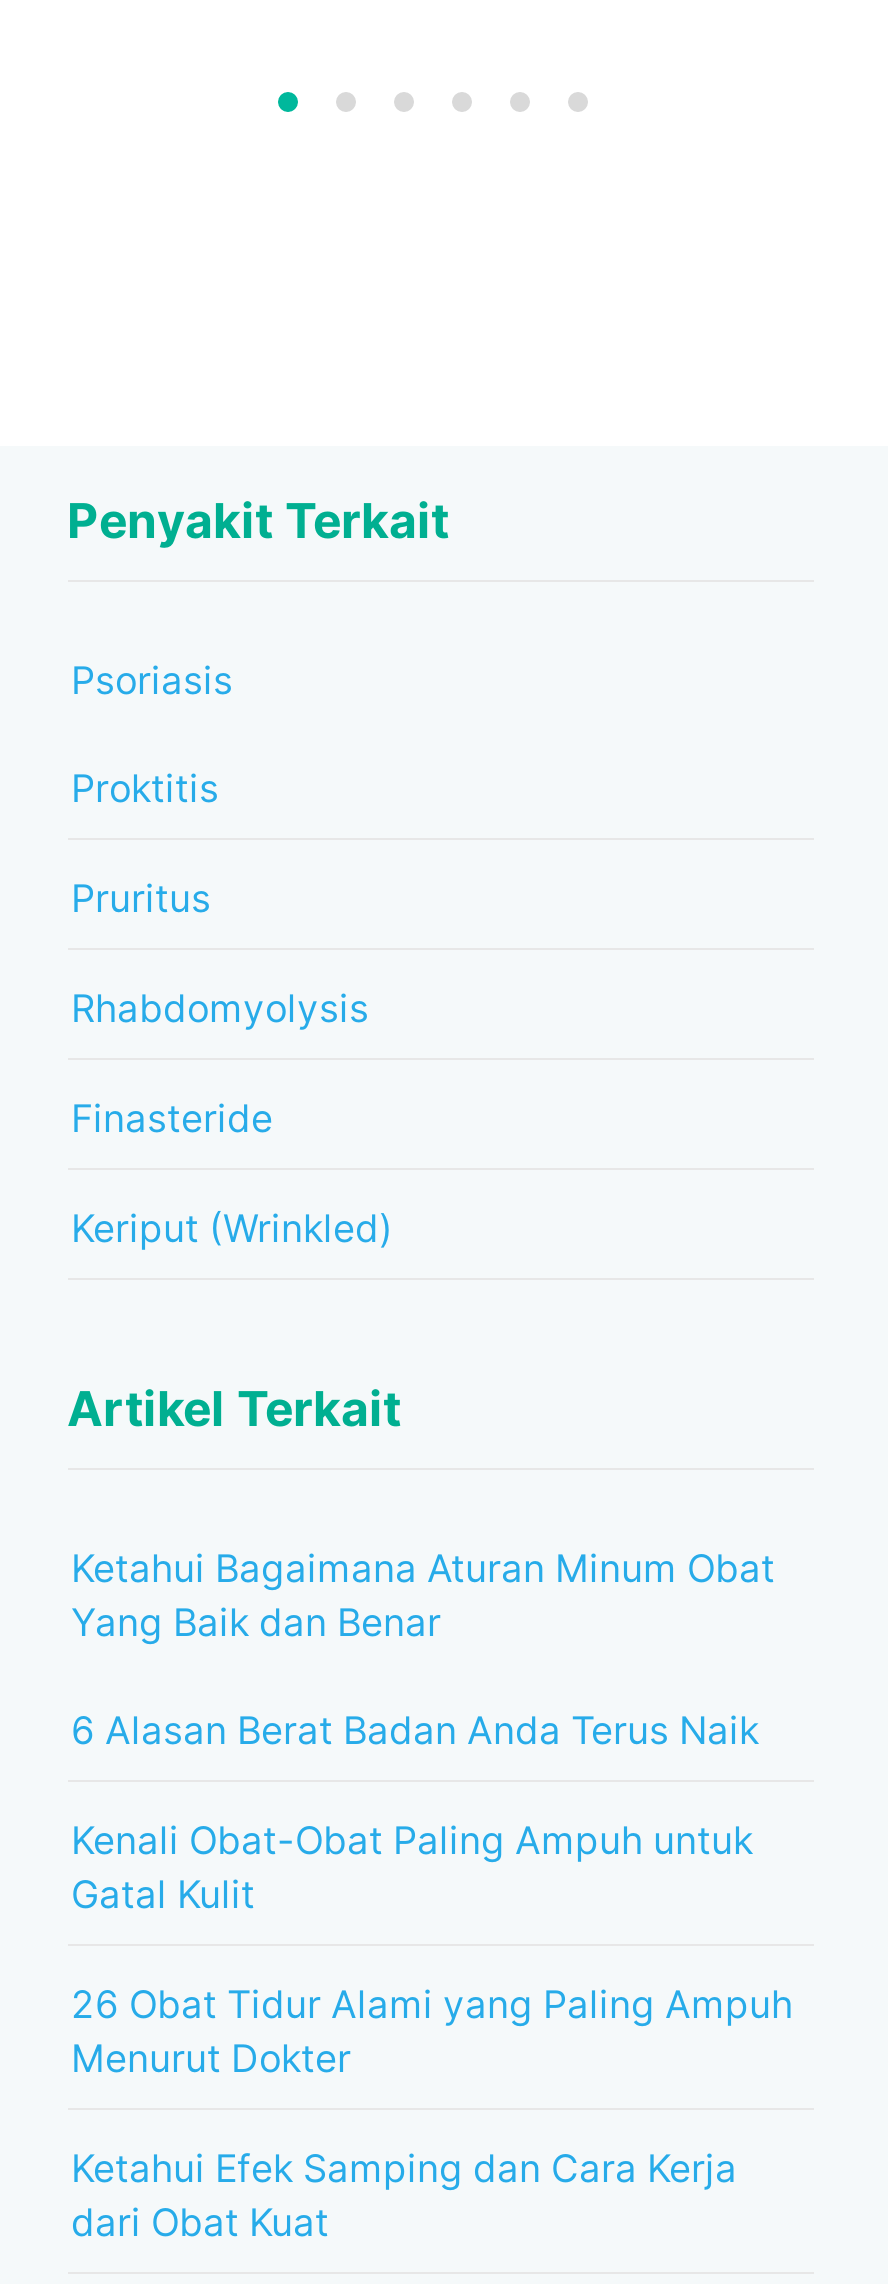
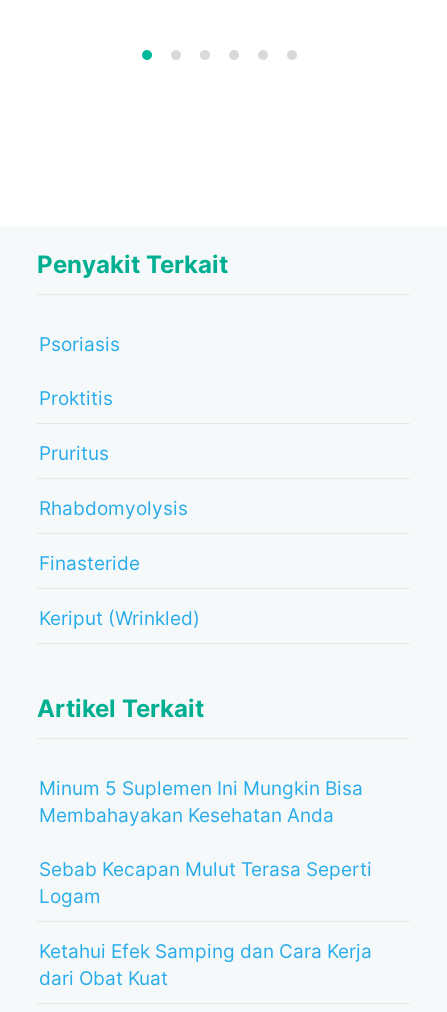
- Ketahui Bagaimana Aturan Minum Obat
- Yang Baik dan Benar
- 6 Alasan Berat Badan Anda Terus Naik
- Kenali Obat-Obat Paling Ampuh untuk
- Gatal Kulit
- 26 Obat Tidur Alami yang Paling Ampuh
- Menurut Dokter
+ Minum 5 Suplemen Ini Mungkin Bisa
+ Membahayakan Kesehatan Anda
+ Sebab Kecapan Mulut Terasa Seperti
+ Logam
